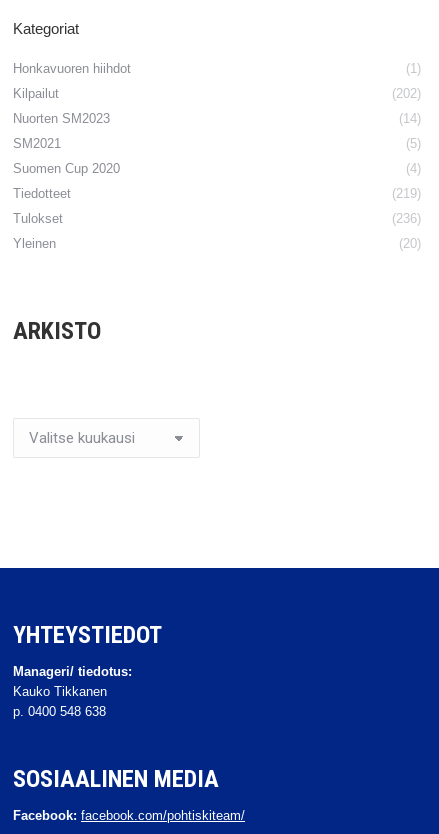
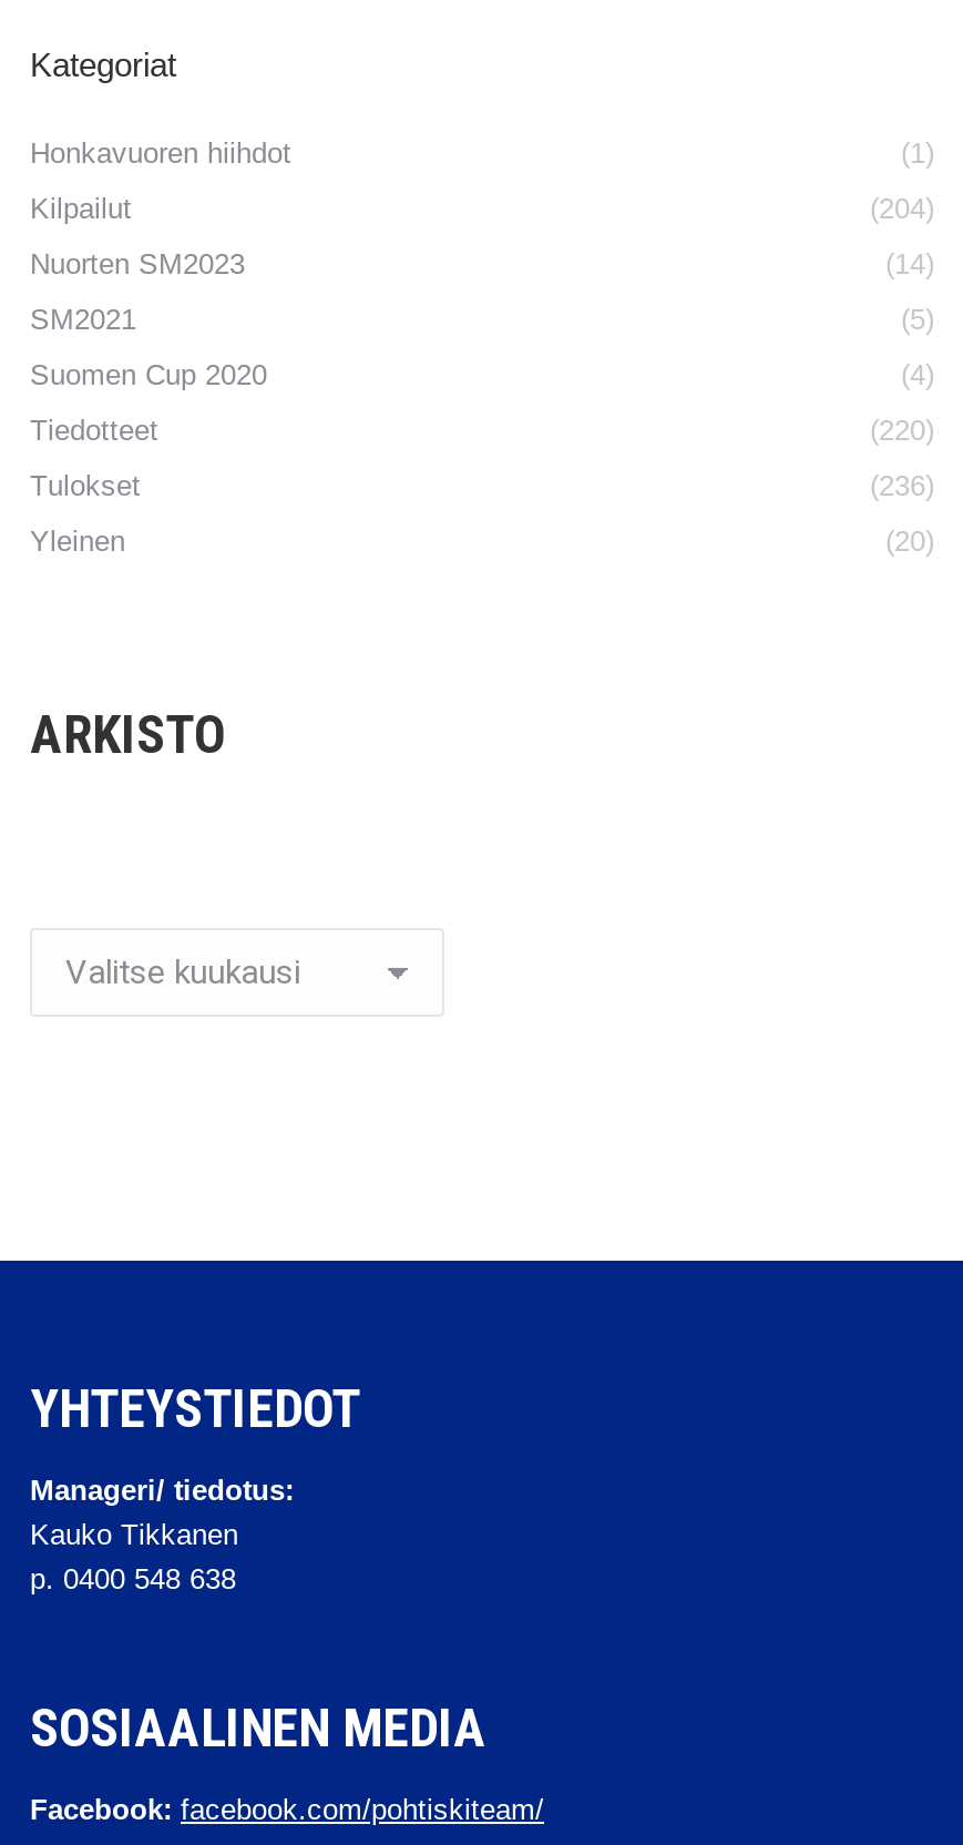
- (202)
+ (204)

- (219)
+ (220)
